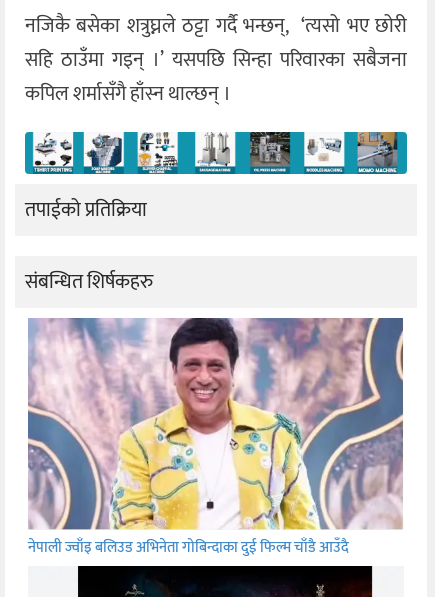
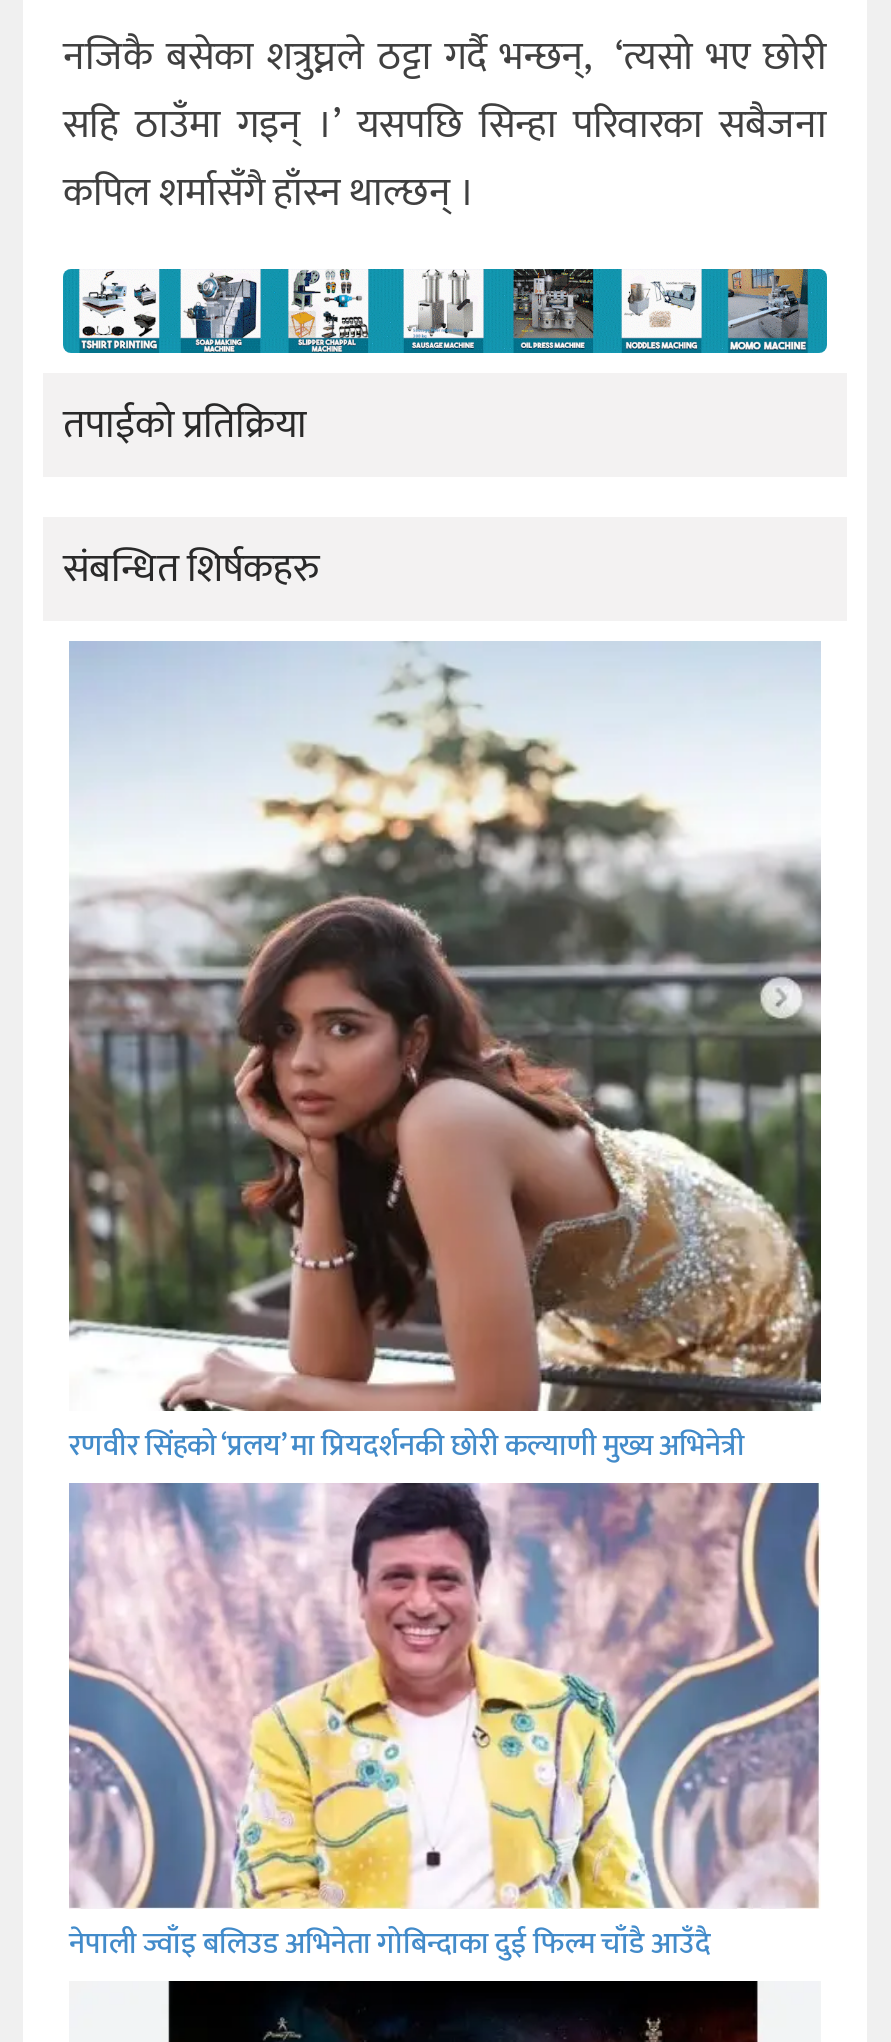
+ [image]
+ रणवीर सिंहको ‘प्रलय’ मा प्रियदर्शनकी छोरी कल्याणी मुख्य अभिनेत्री
